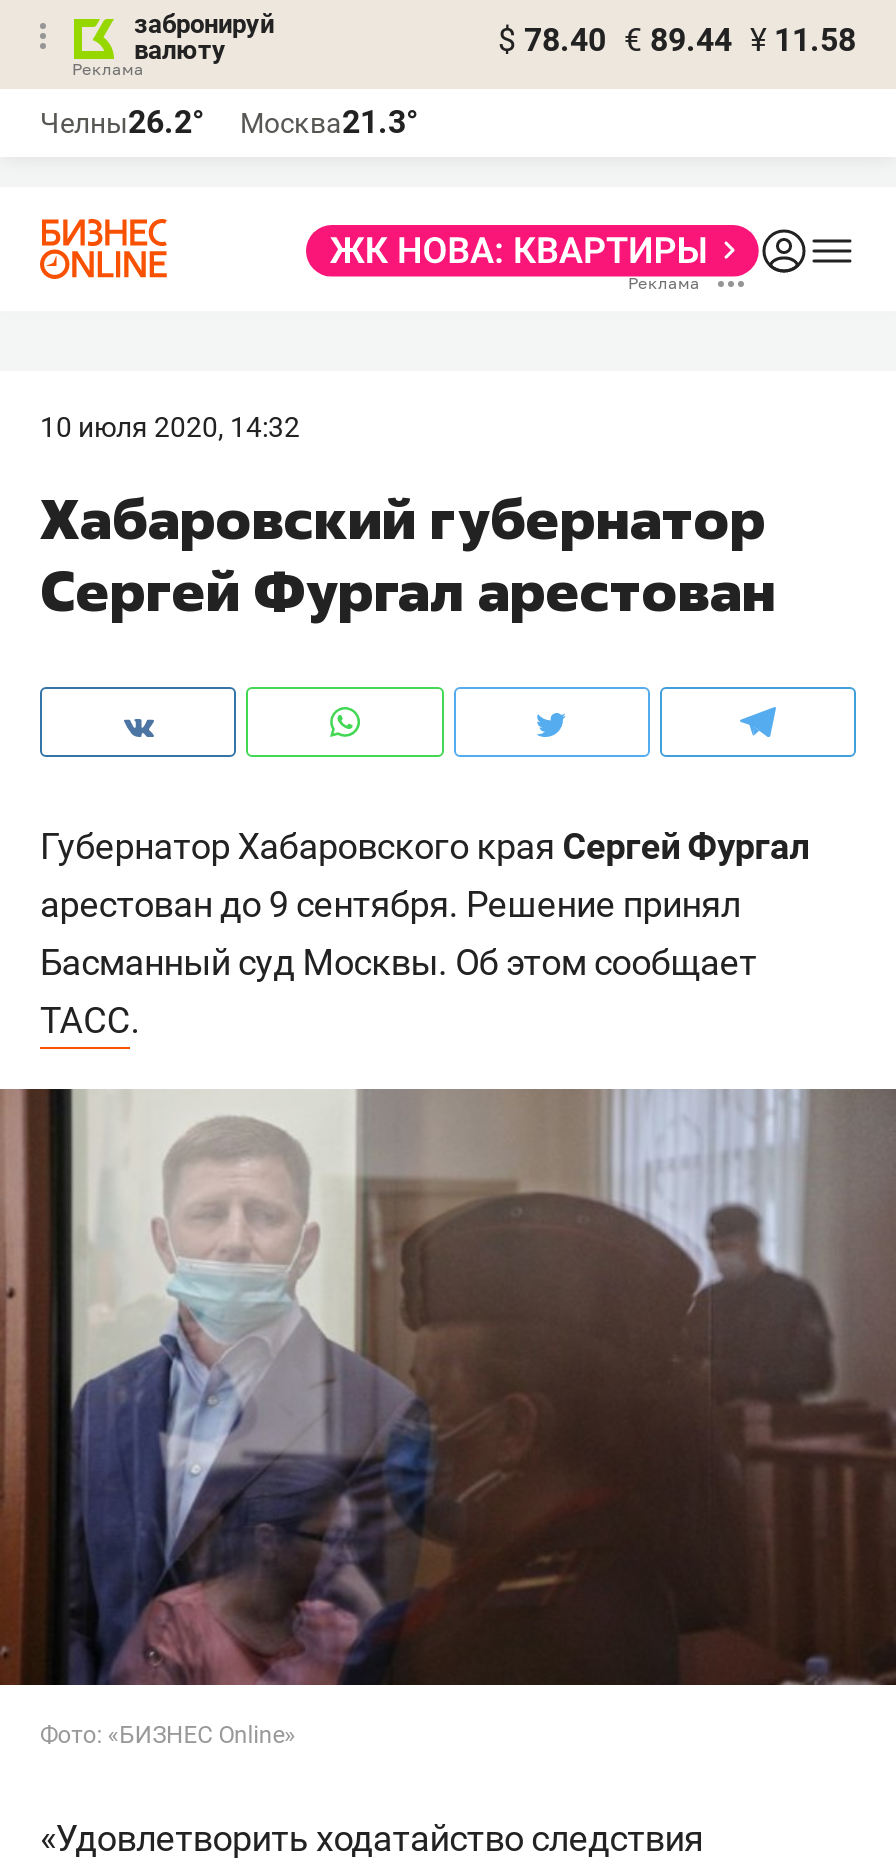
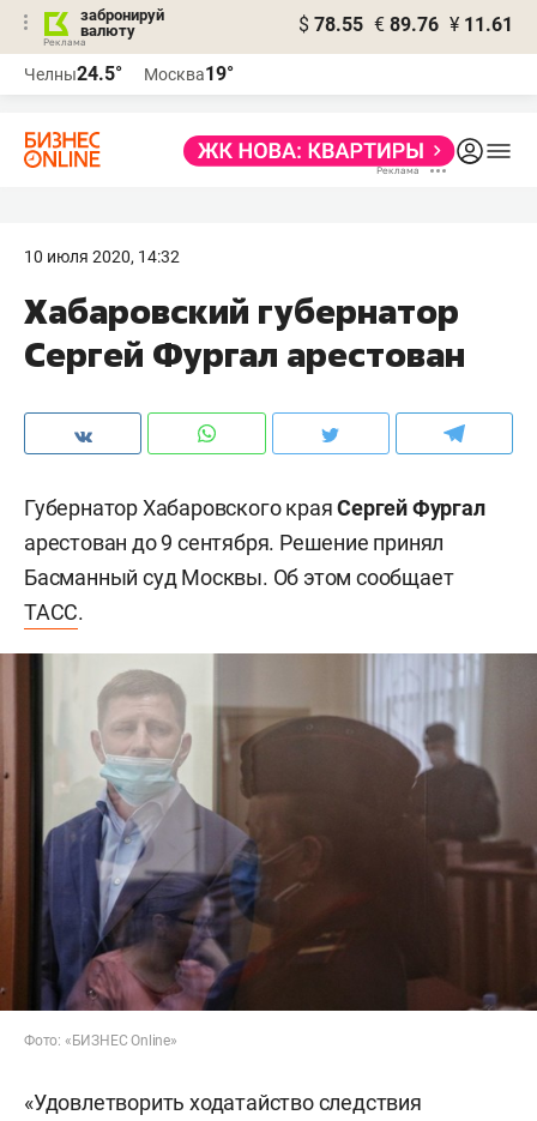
- $ 78.40 € 89.44 ¥ 11.58
+ $ 78.55 € 89.76 ¥ 11.61

- Челны26.2°
+ Челны24.5°

- Москва21.3°
+ Москва19°
